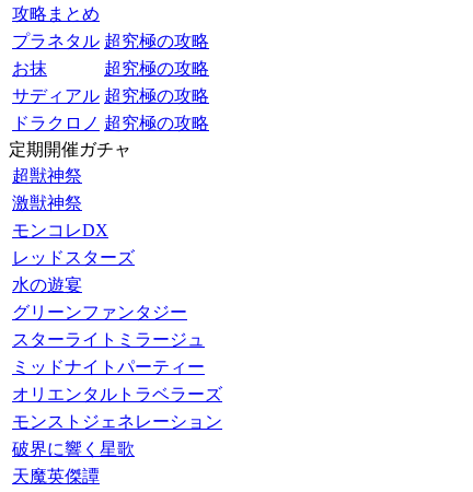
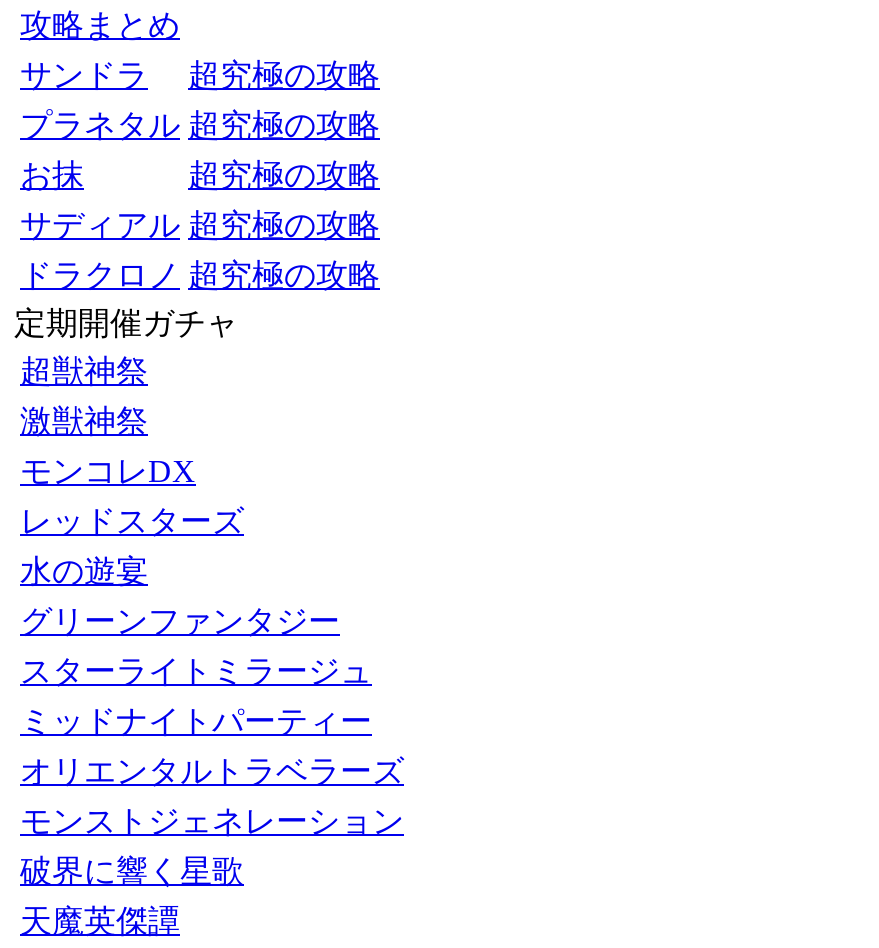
+ サンドラ
+ 超究極の攻略
